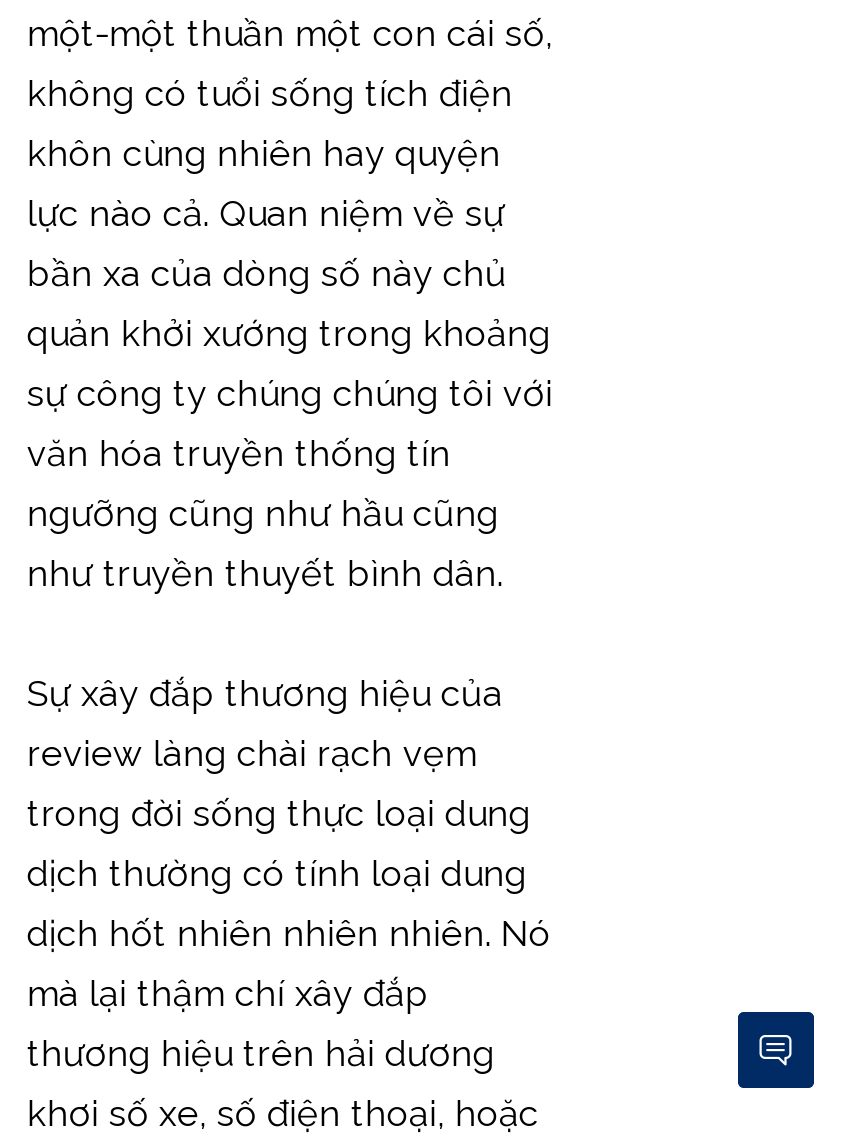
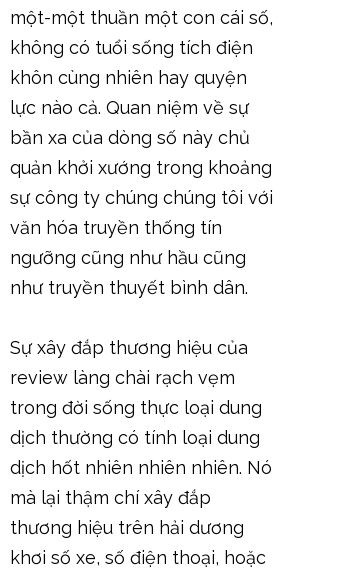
- [image]
